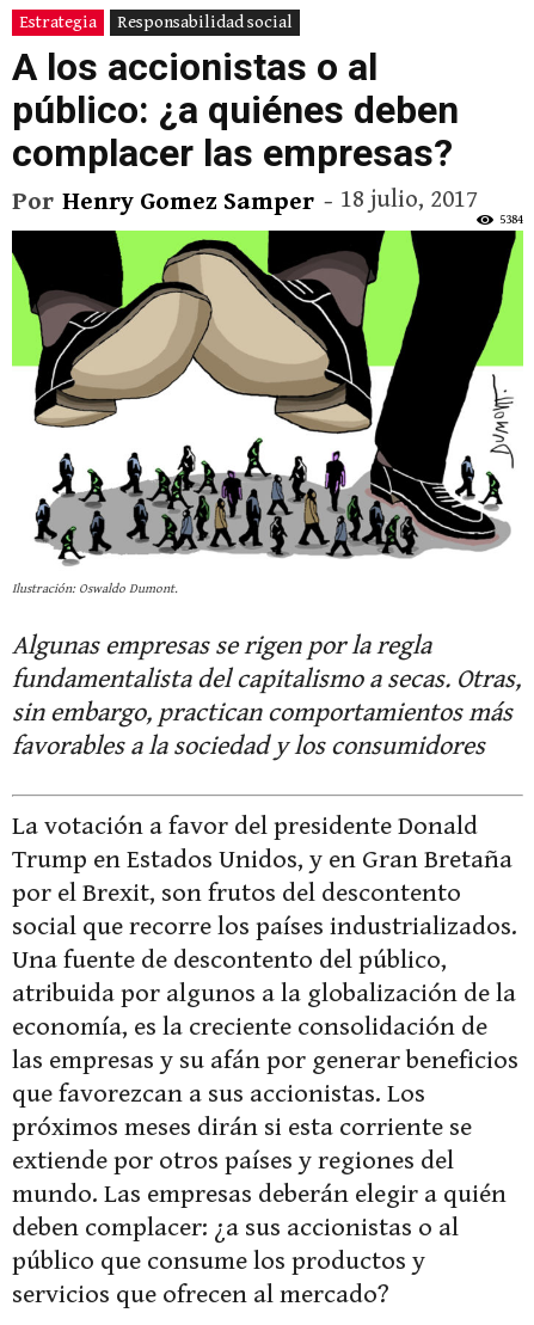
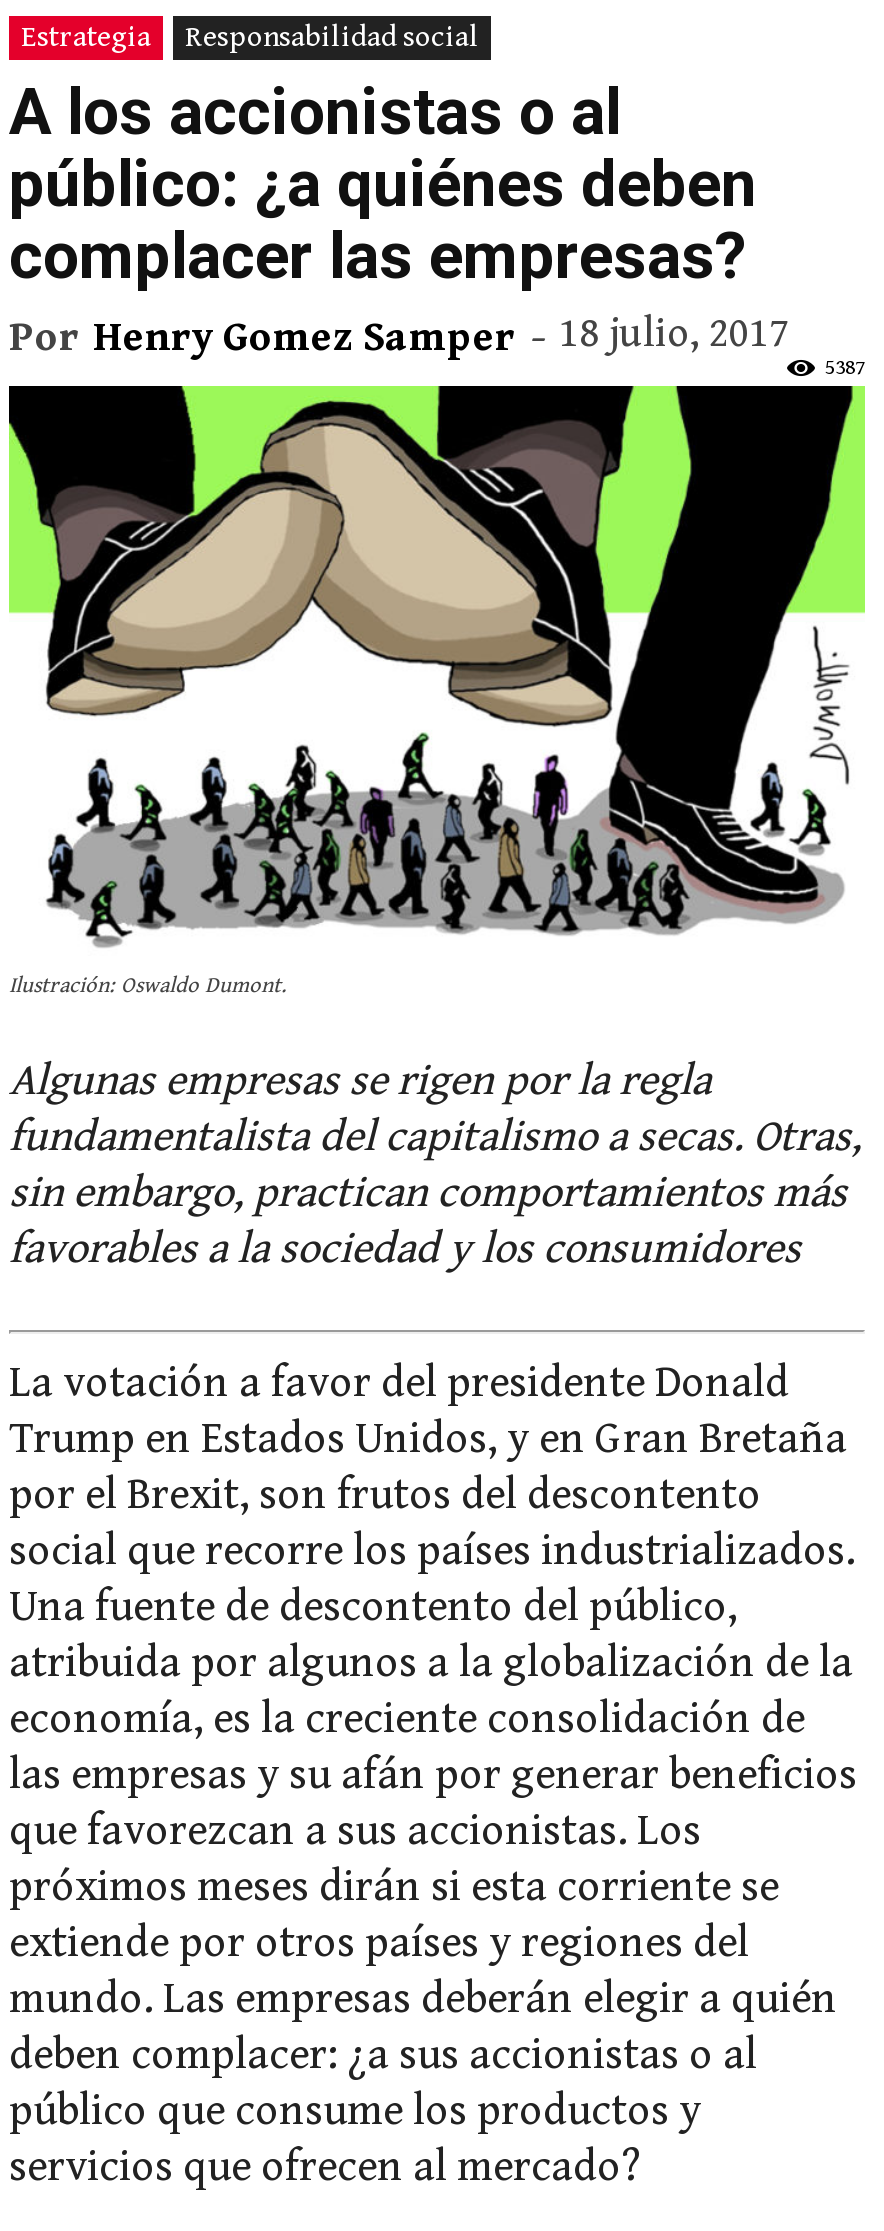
- 5384
+ 5387
